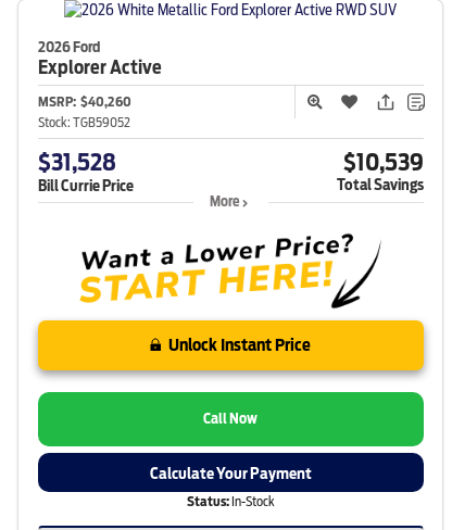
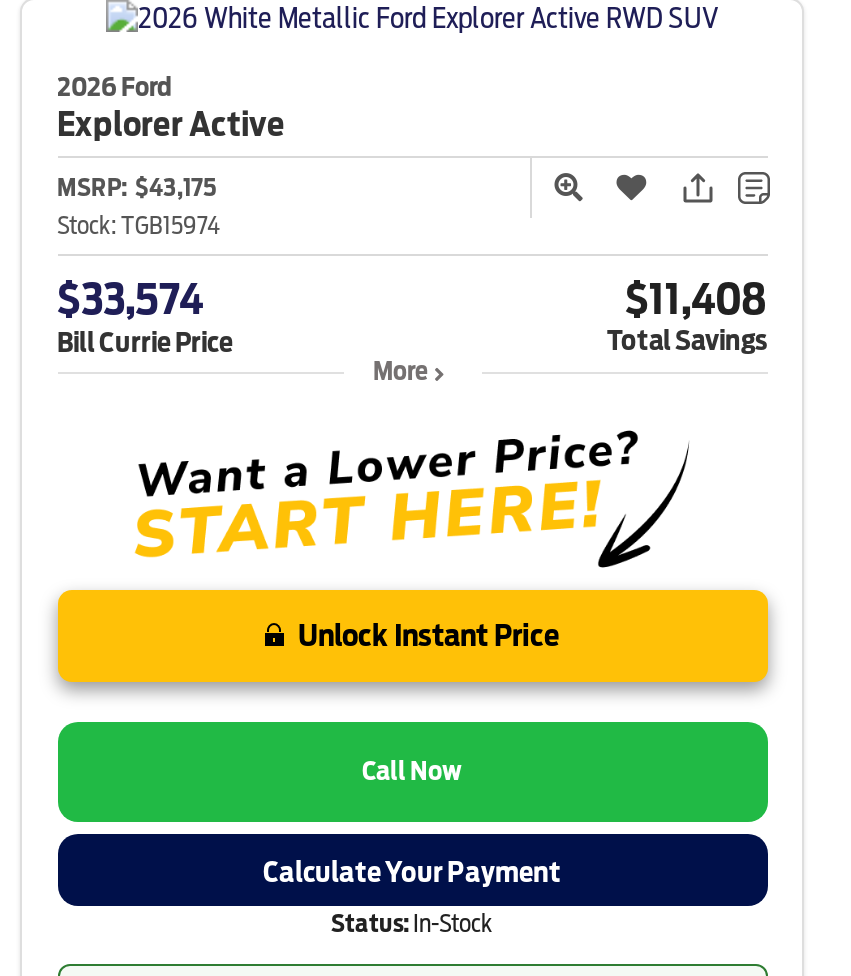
- MSRP: $40,260
+ MSRP: $43,175

- Stock: TGB59052
+ Stock: TGB15974

- $31,528
+ $33,574

- $10,539
+ $11,408
